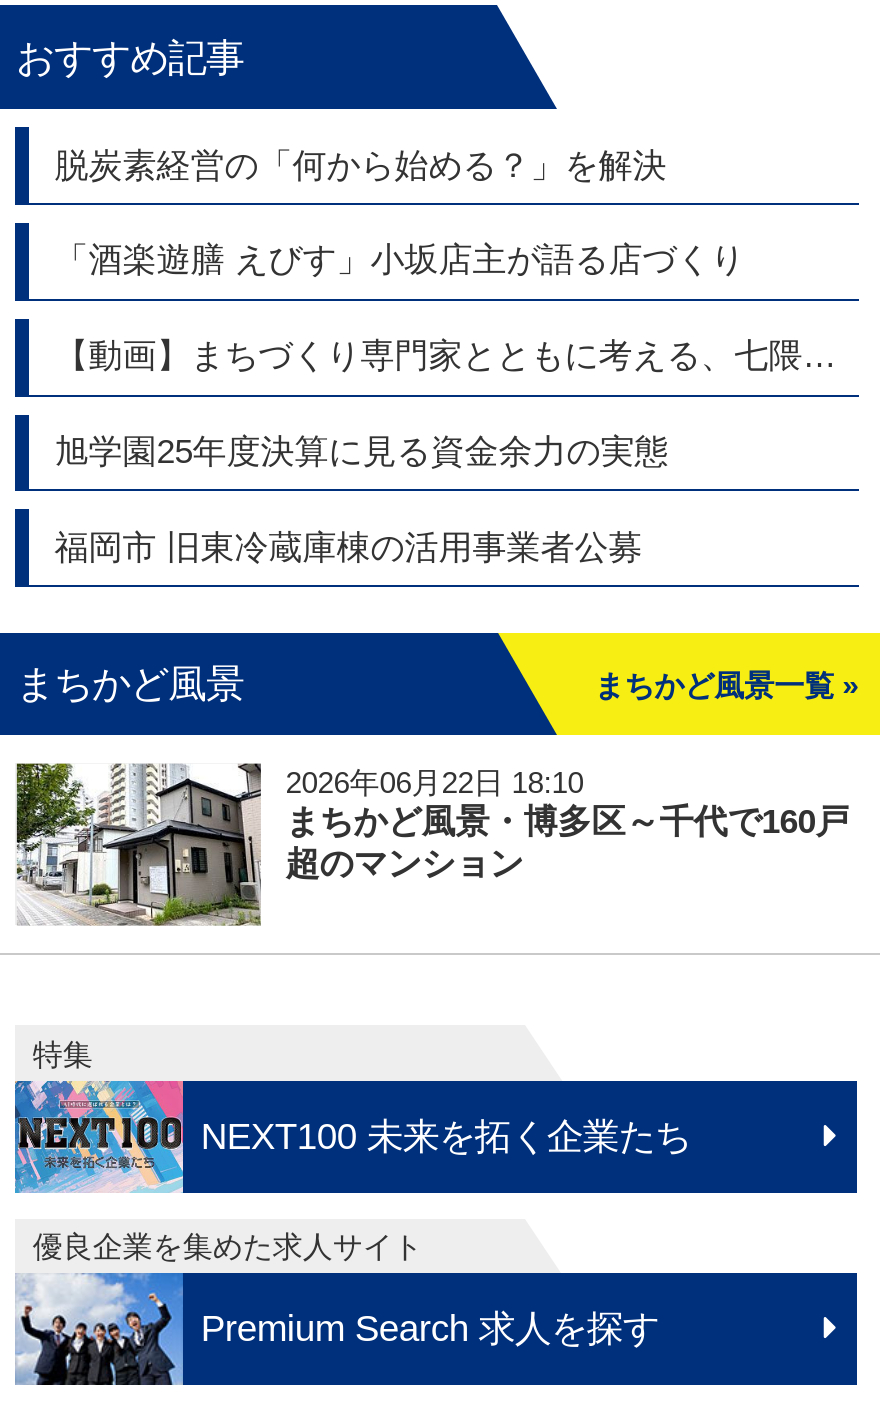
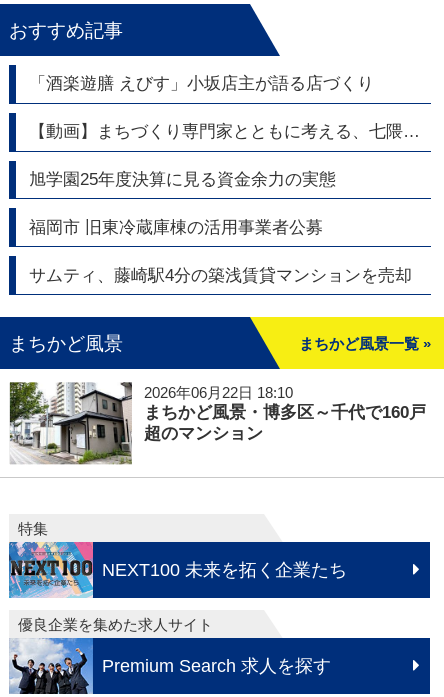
- 脱炭素経営の「何から始める？」を解決

moved up: 「酒楽遊膳 えびす」小坂店主が語る店づくり | 旭学園25年度決算に見る資金余力の実態 | 福岡市 旧東冷蔵庫棟の活用事業者公募

+ サムティ、藤崎駅4分の築浅賃貸マンションを売却
